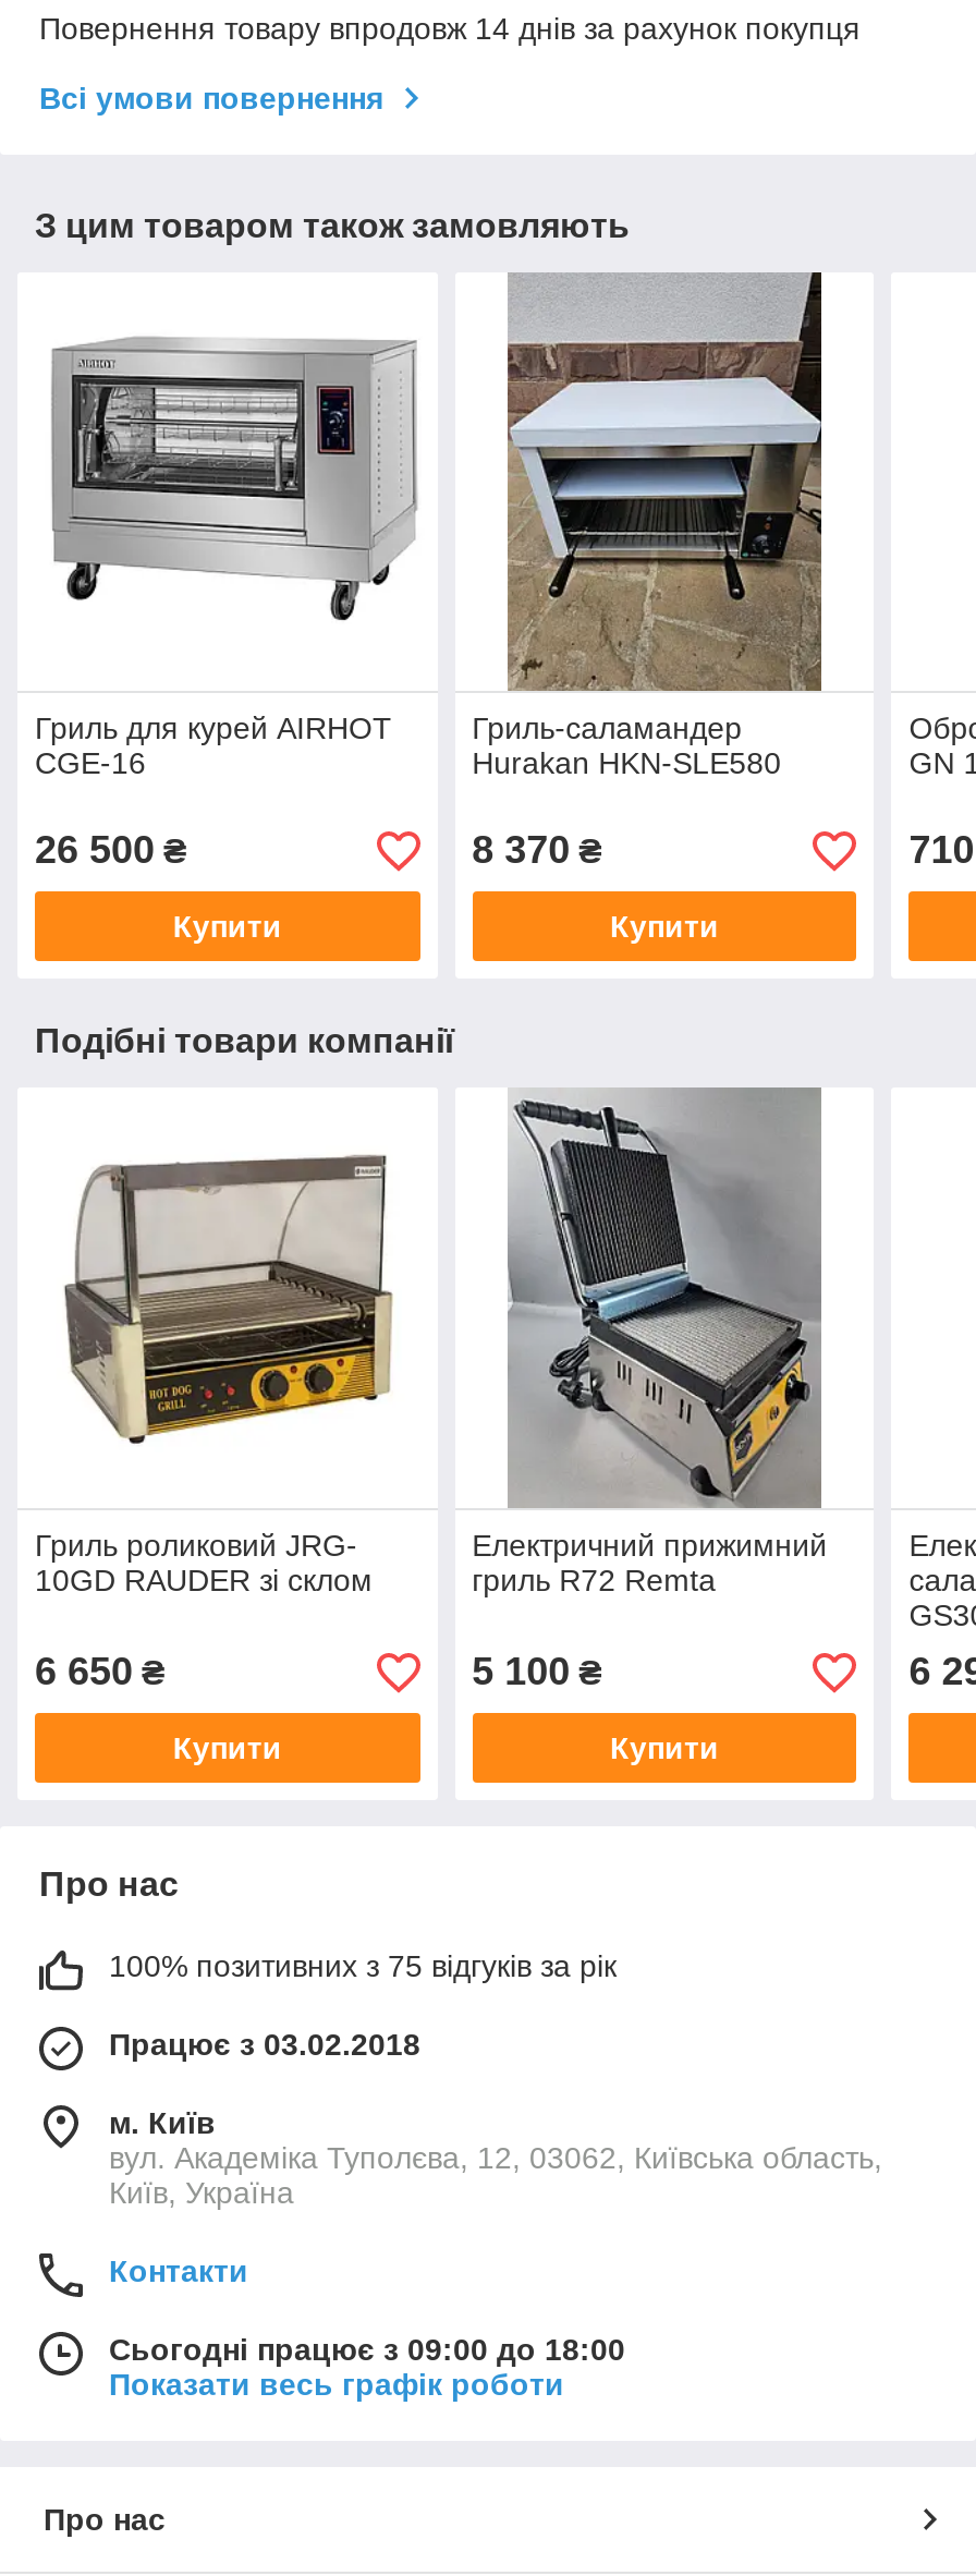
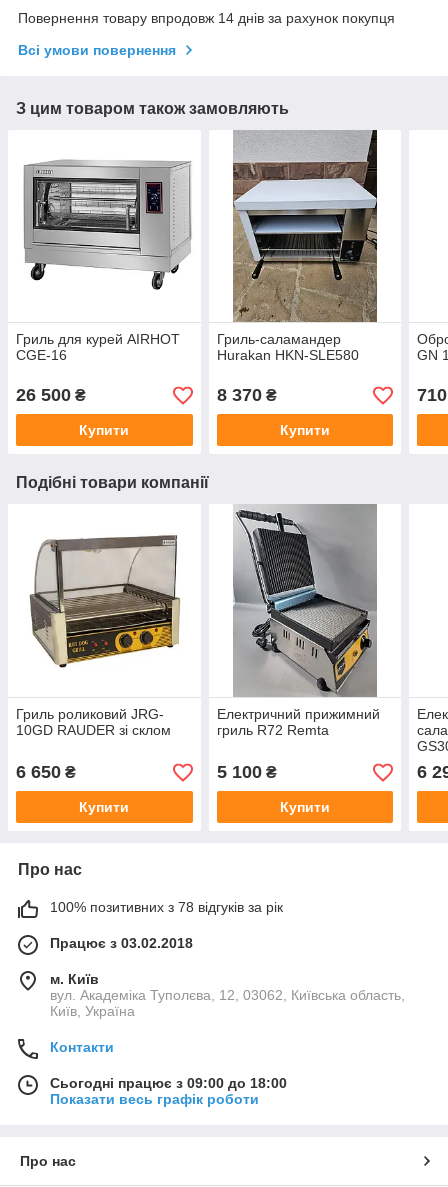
- 100% позитивних з 75 відгуків за рік
+ 100% позитивних з 78 відгуків за рік
